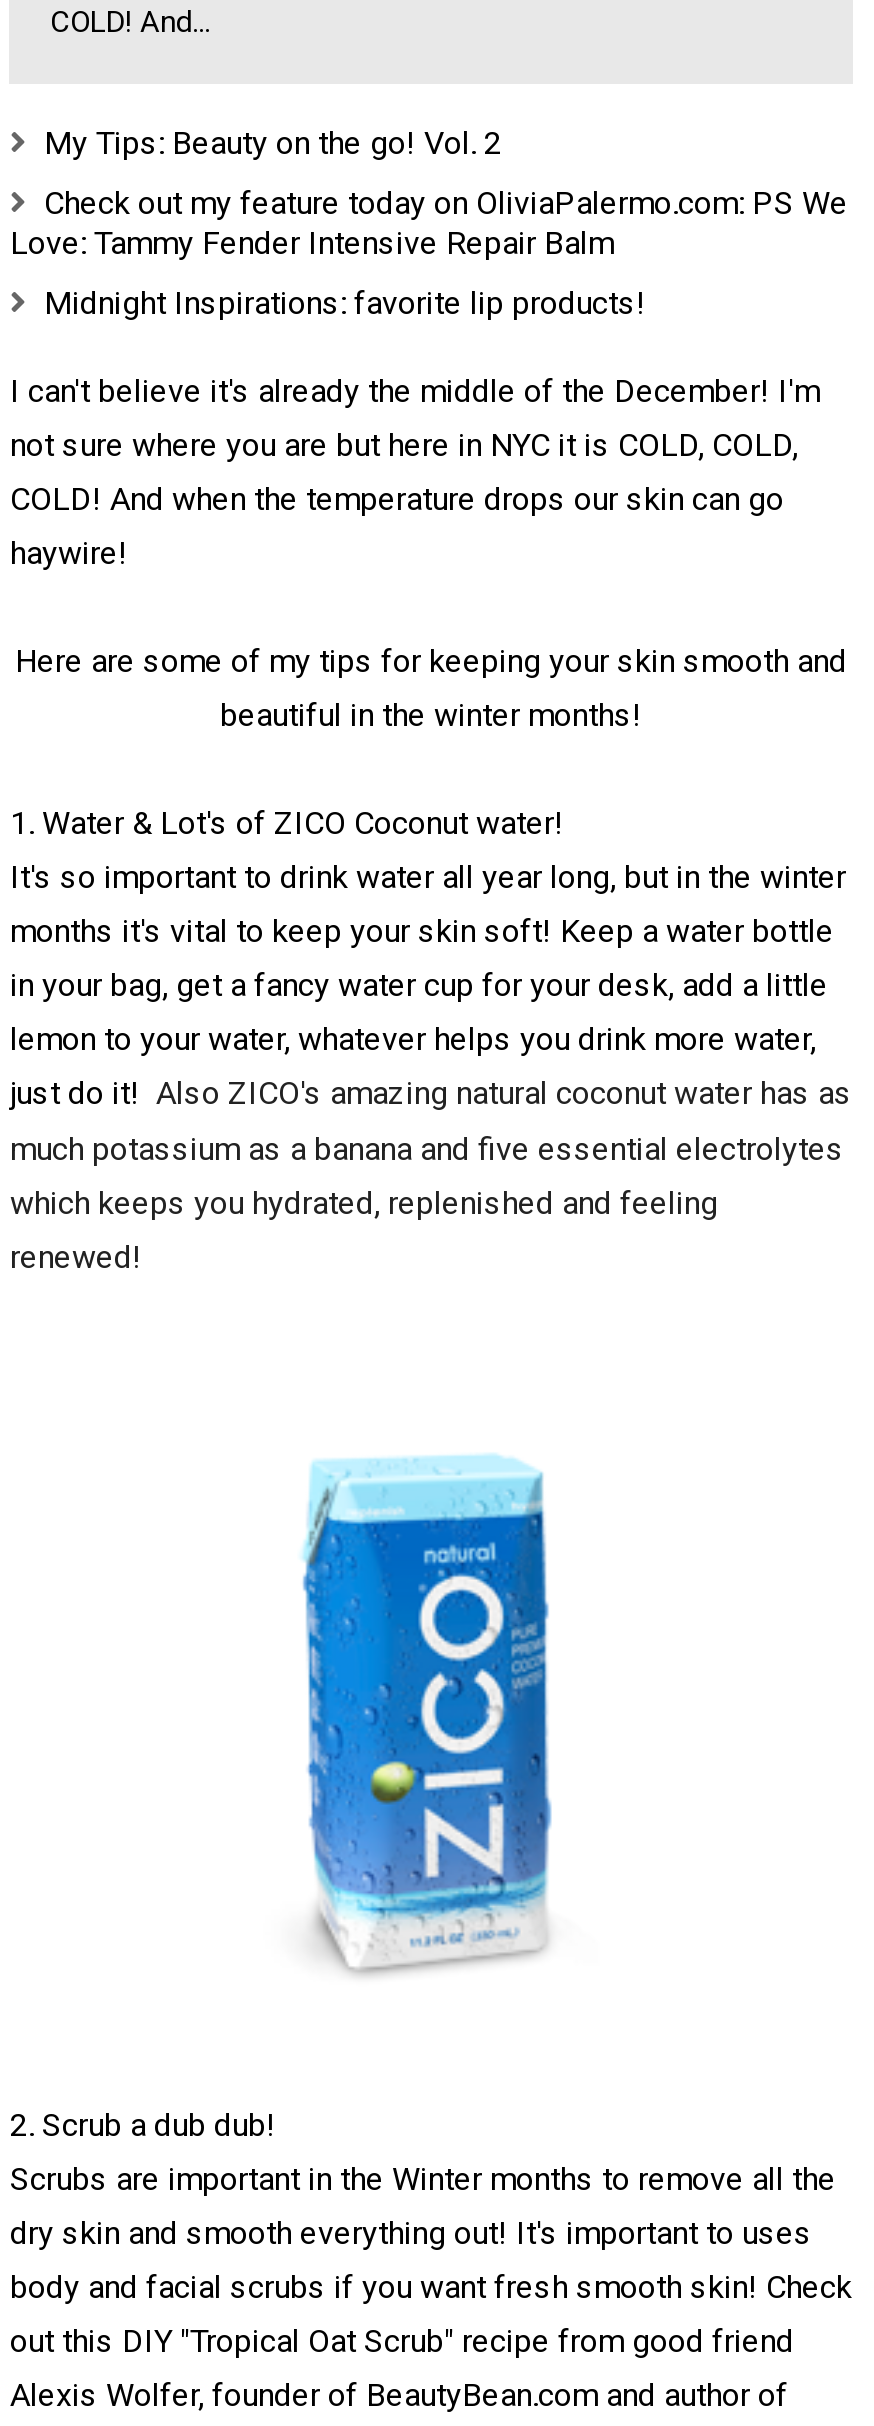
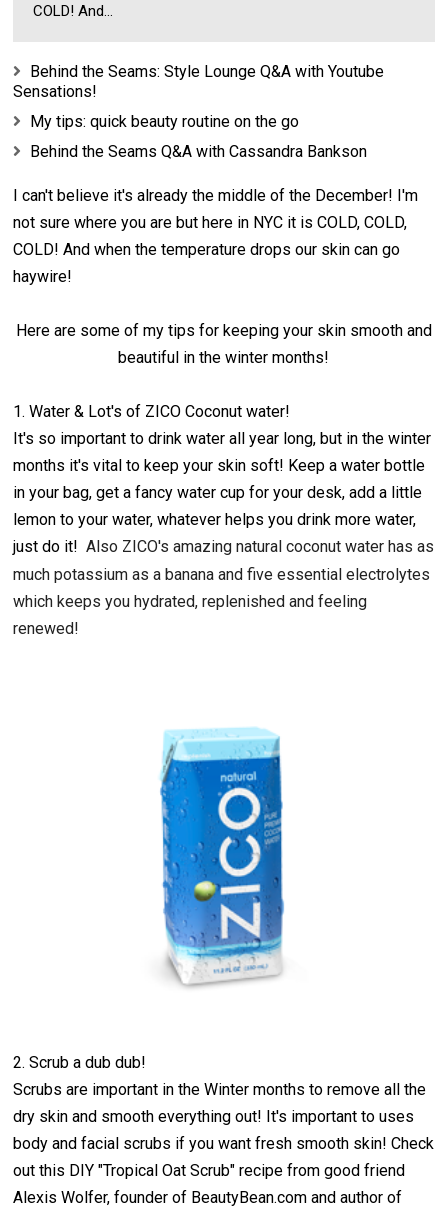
- My Tips: Beauty on the go! Vol. 2
+ Behind the Seams: Style Lounge Q&A with Youtube
+ Sensations!

- Check out my feature today on OliviaPalermo.com: PS We
- Love: Tammy Fender Intensive Repair Balm
+ My tips: quick beauty routine on the go

- Midnight Inspirations: favorite lip products!
+ Behind the Seams Q&A with Cassandra Bankson
